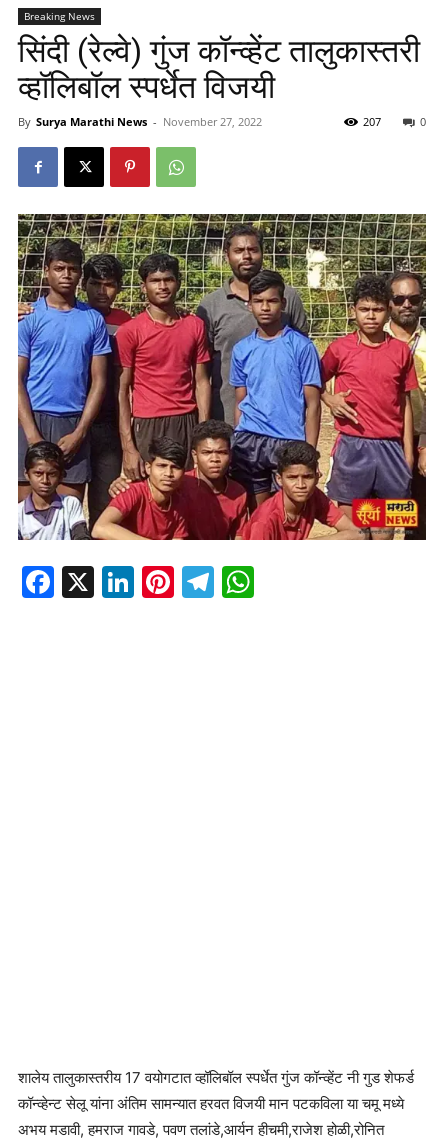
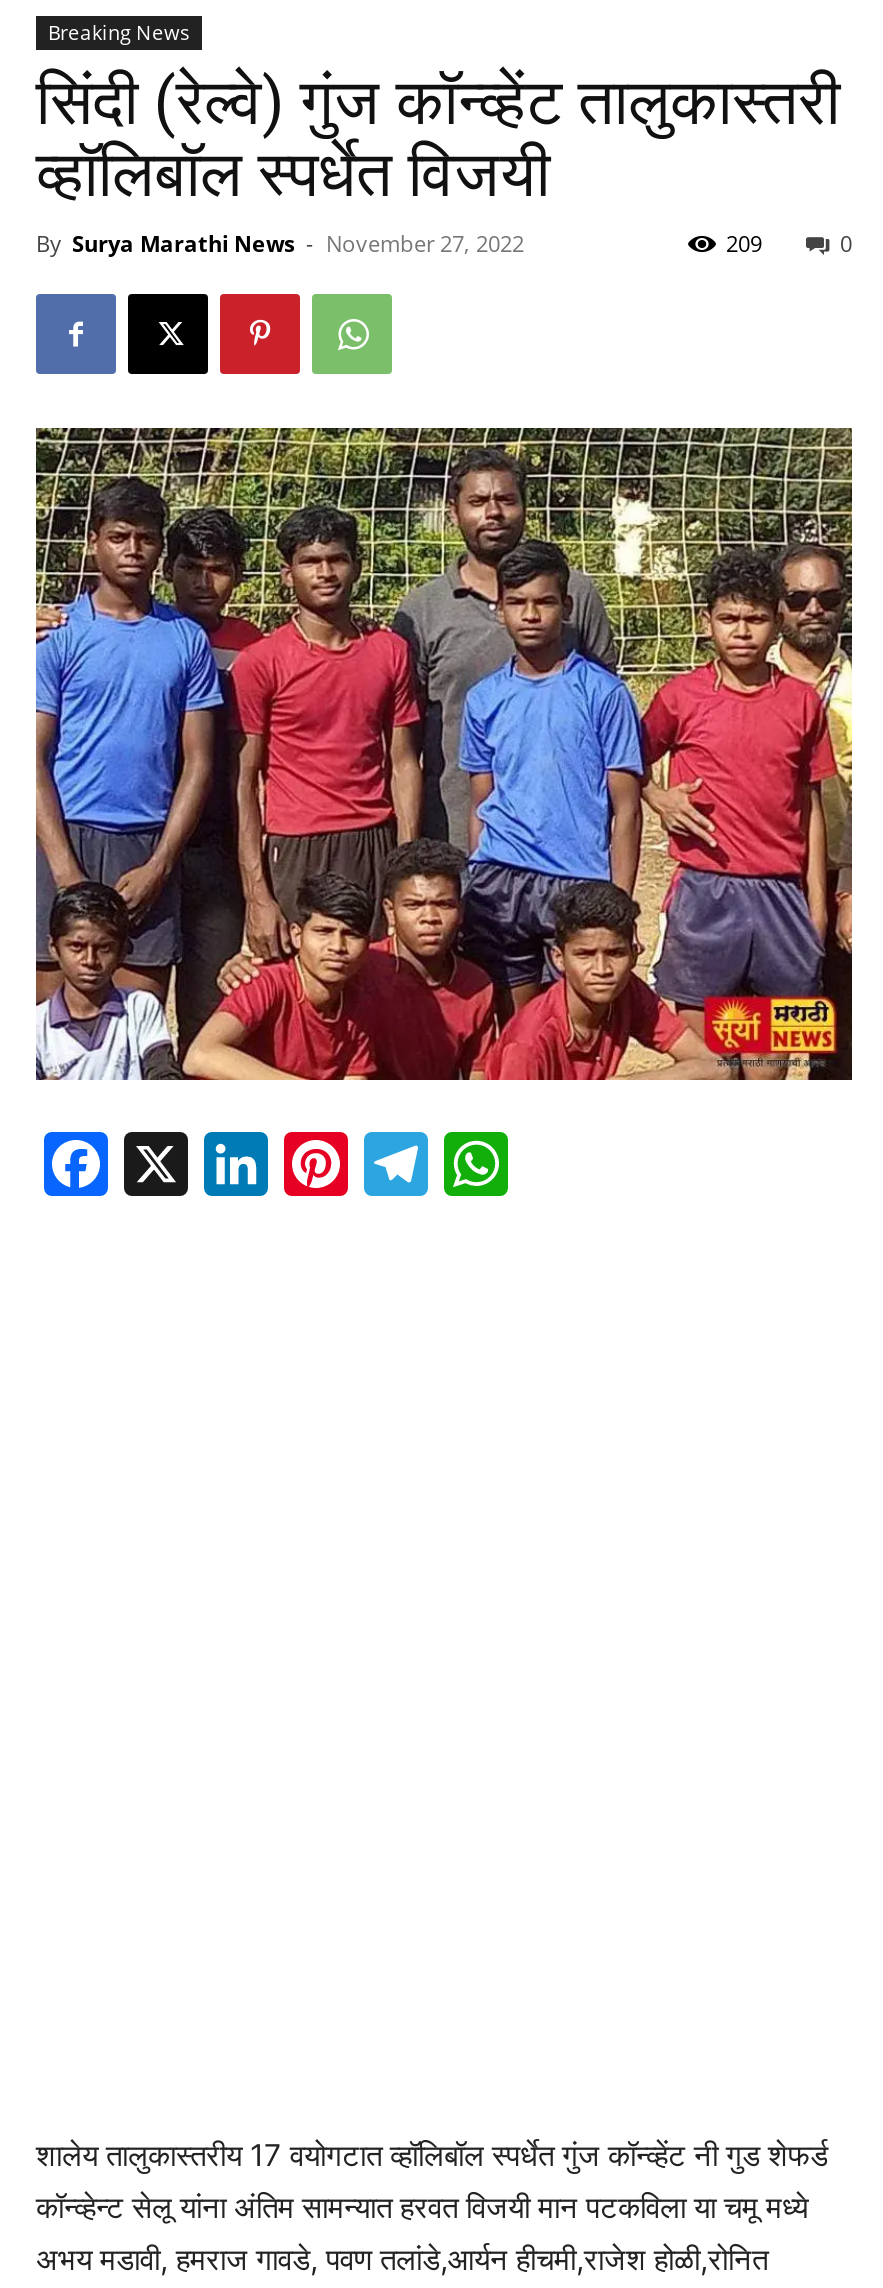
- 207
+ 209
